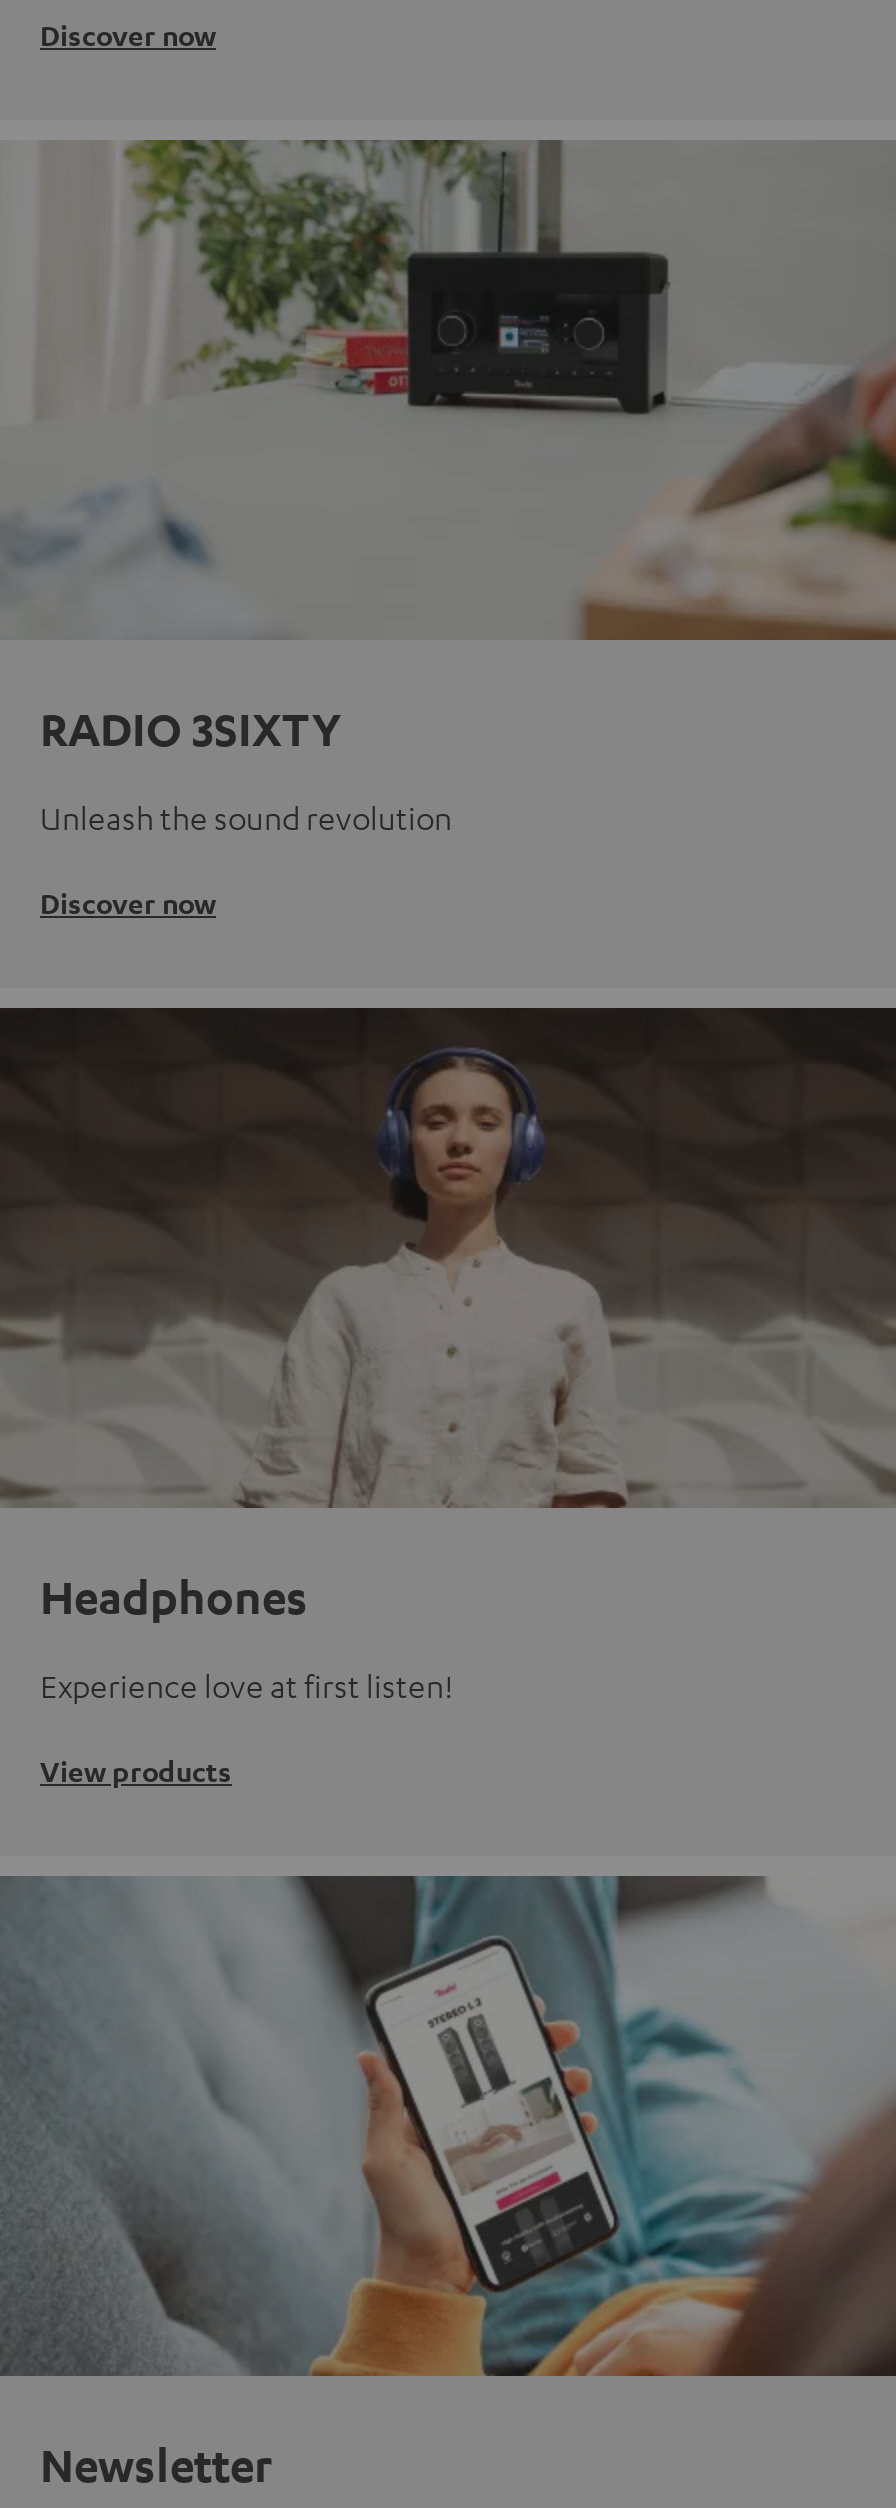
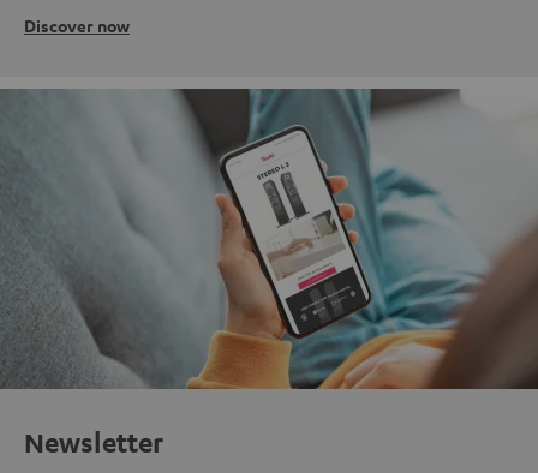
- [image]
- RADIO 3SIXTY
- Unleash the sound revolution
- Discover now

- [image]
- Headphones
- Experience love at first listen!
- View products
